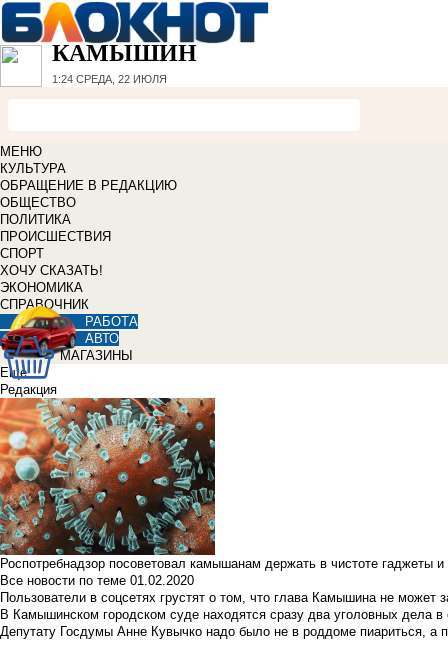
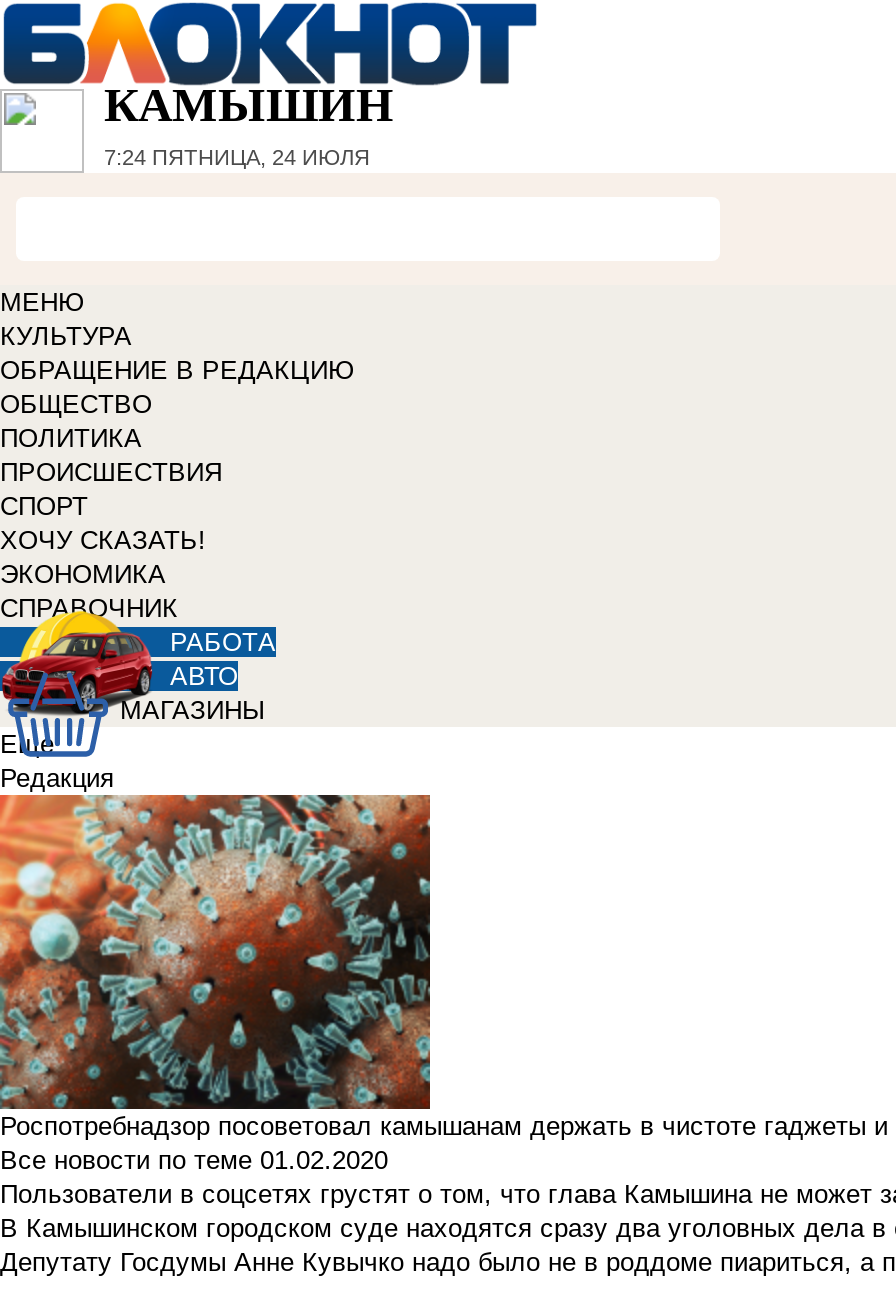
- 1:24 СРЕДА, 22 ИЮЛЯ
+ 7:24 ПЯТНИЦА, 24 ИЮЛЯ
